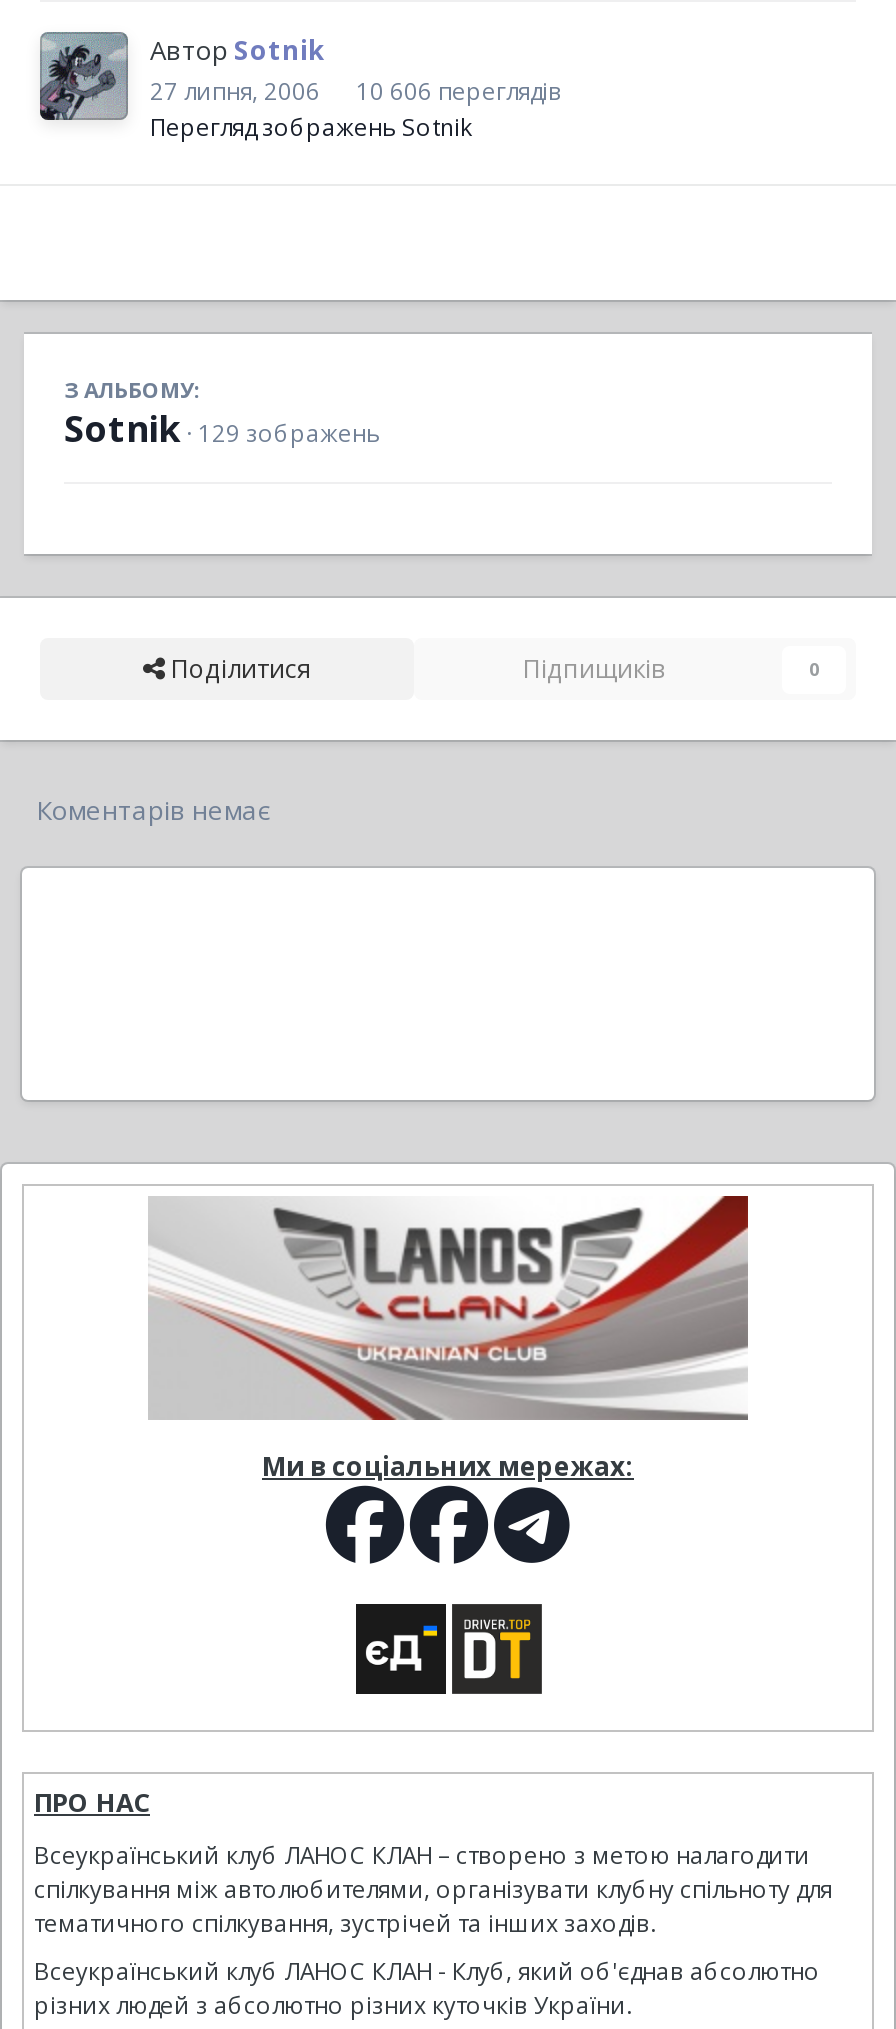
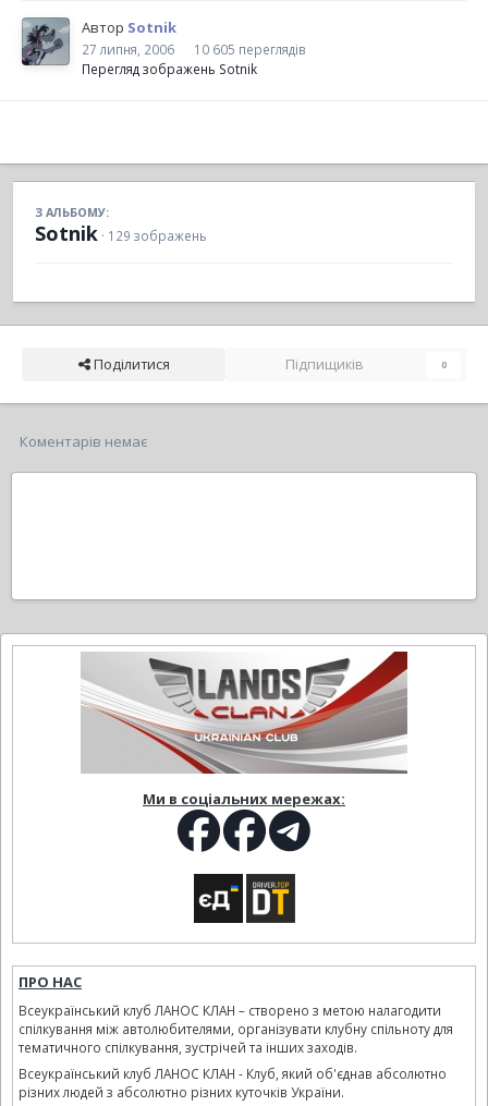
- 27 липня, 2006 10 606 переглядів
+ 27 липня, 2006 10 605 переглядів
